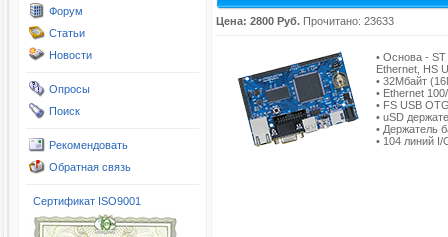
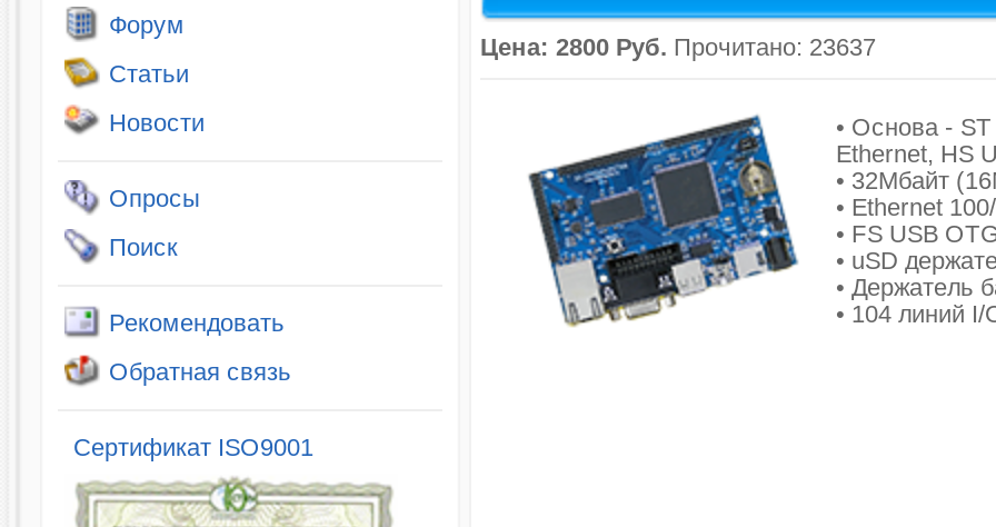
- Цена: 2800 Руб. Прочитано: 23633
+ Цена: 2800 Руб. Прочитано: 23637
